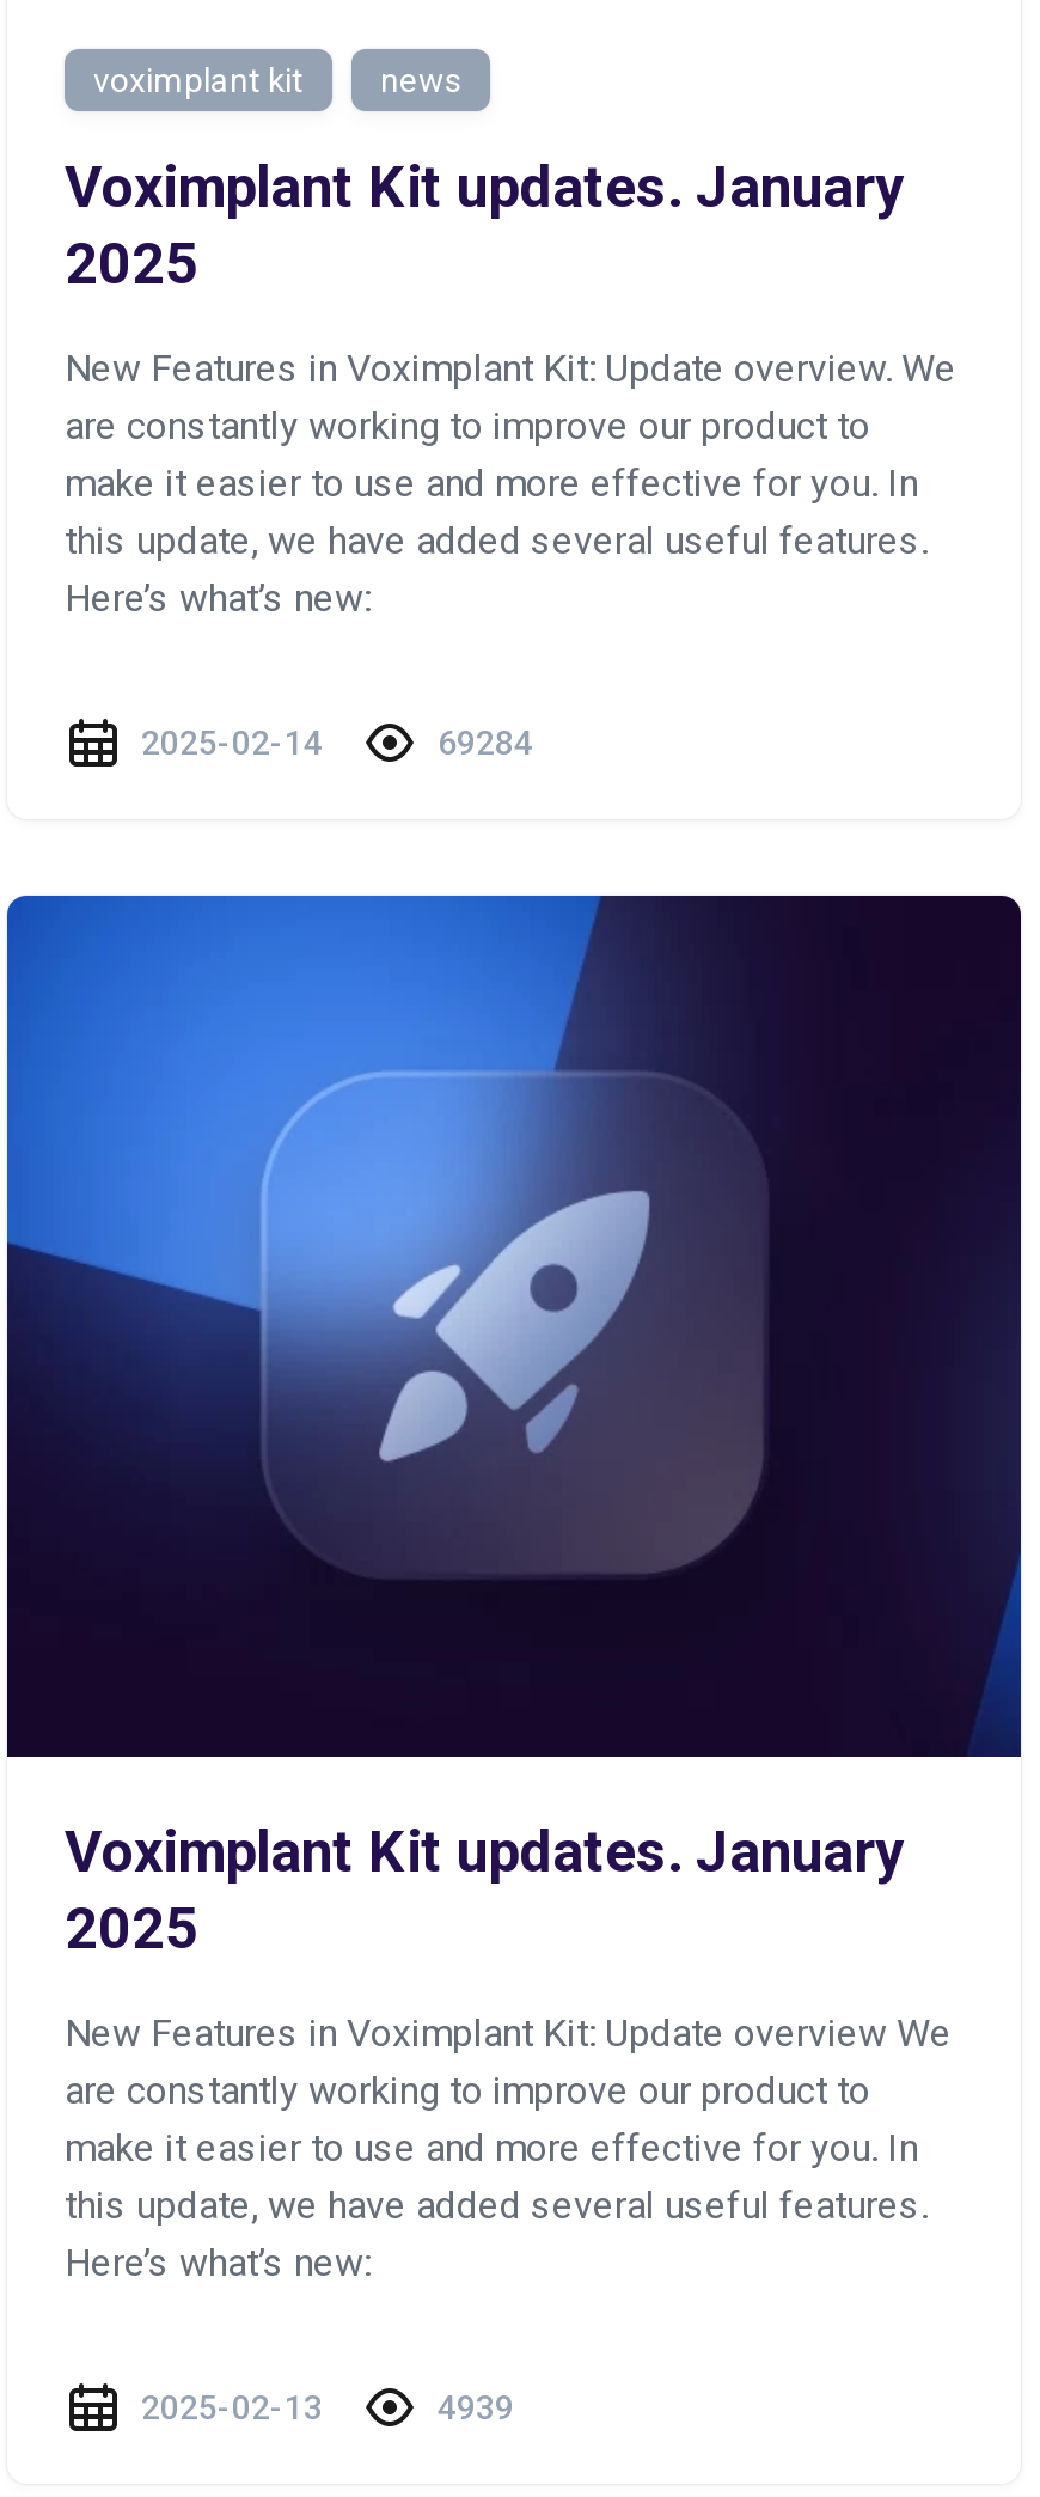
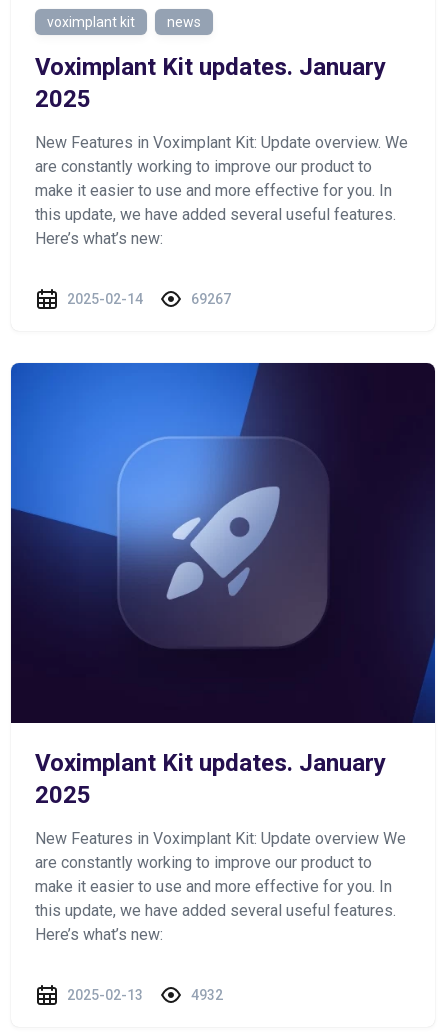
- 69284
+ 69267

- 4939
+ 4932
